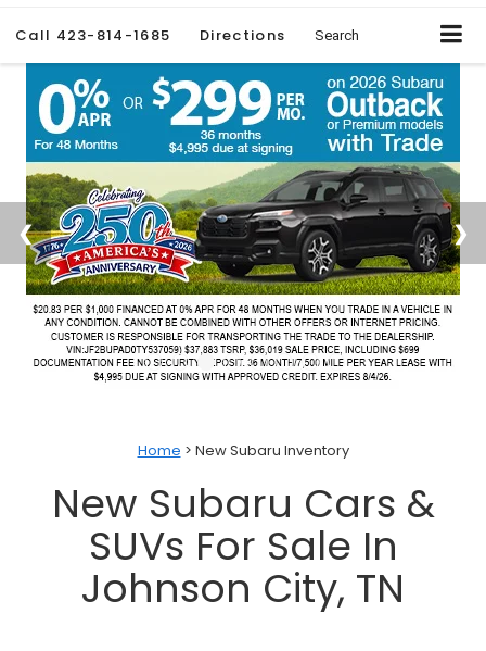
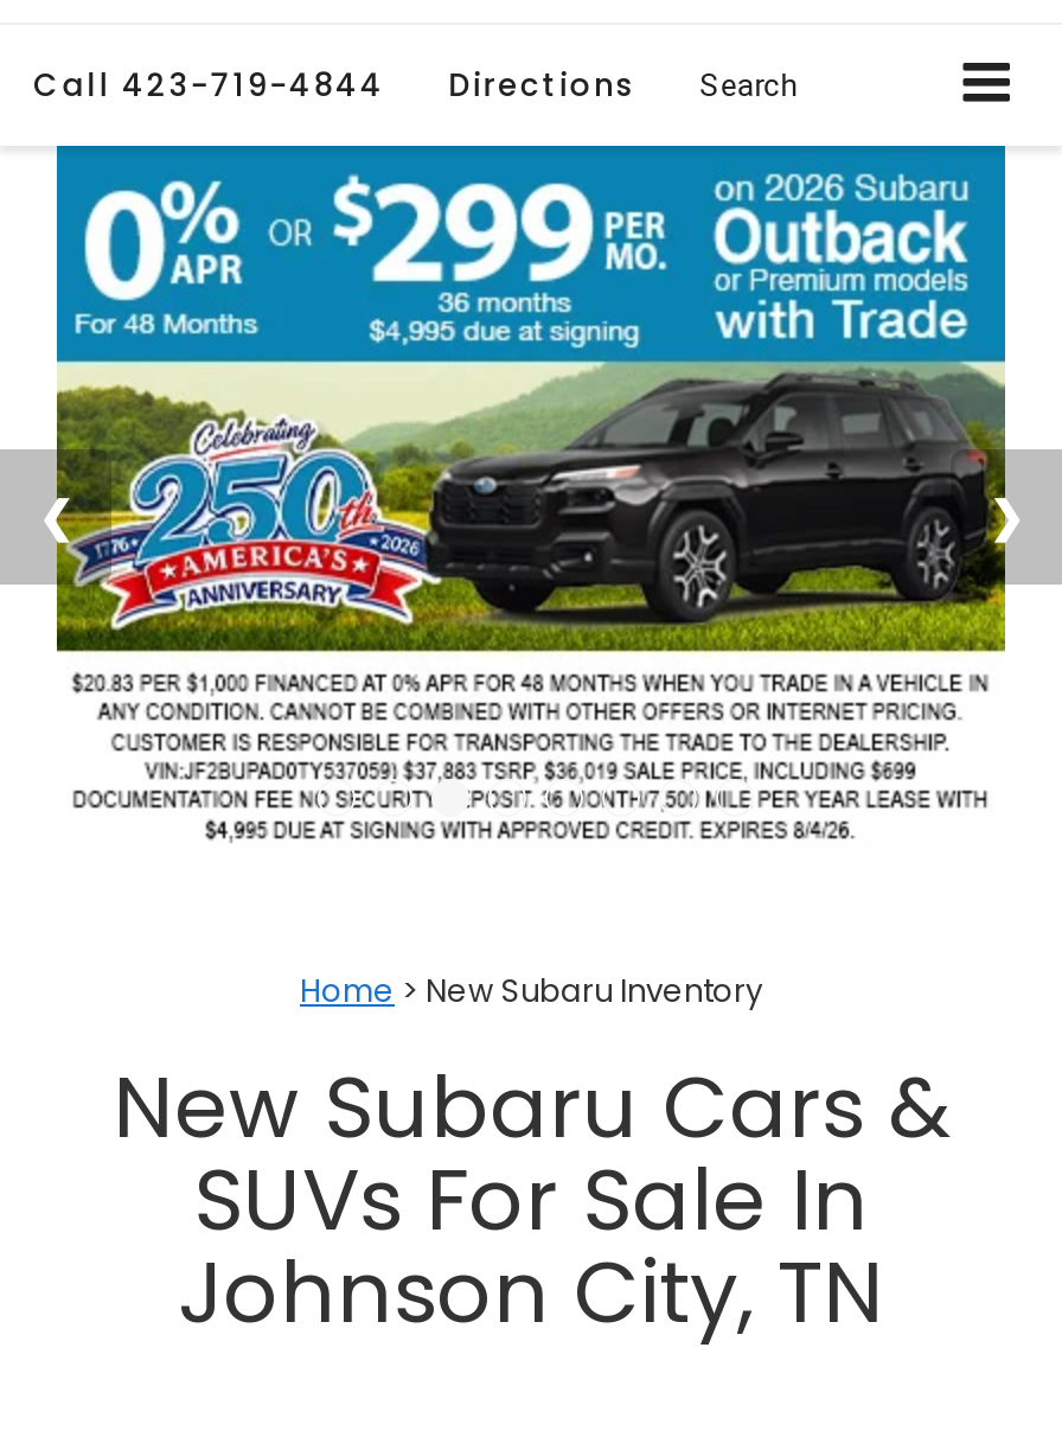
- Call 423-814-1685 Directions Search
+ Call 423-719-4844 Directions Search
